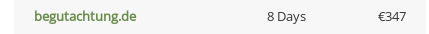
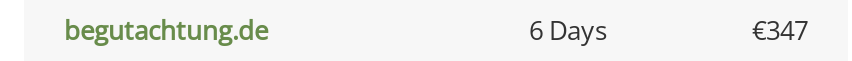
- 8 Days
+ 6 Days
